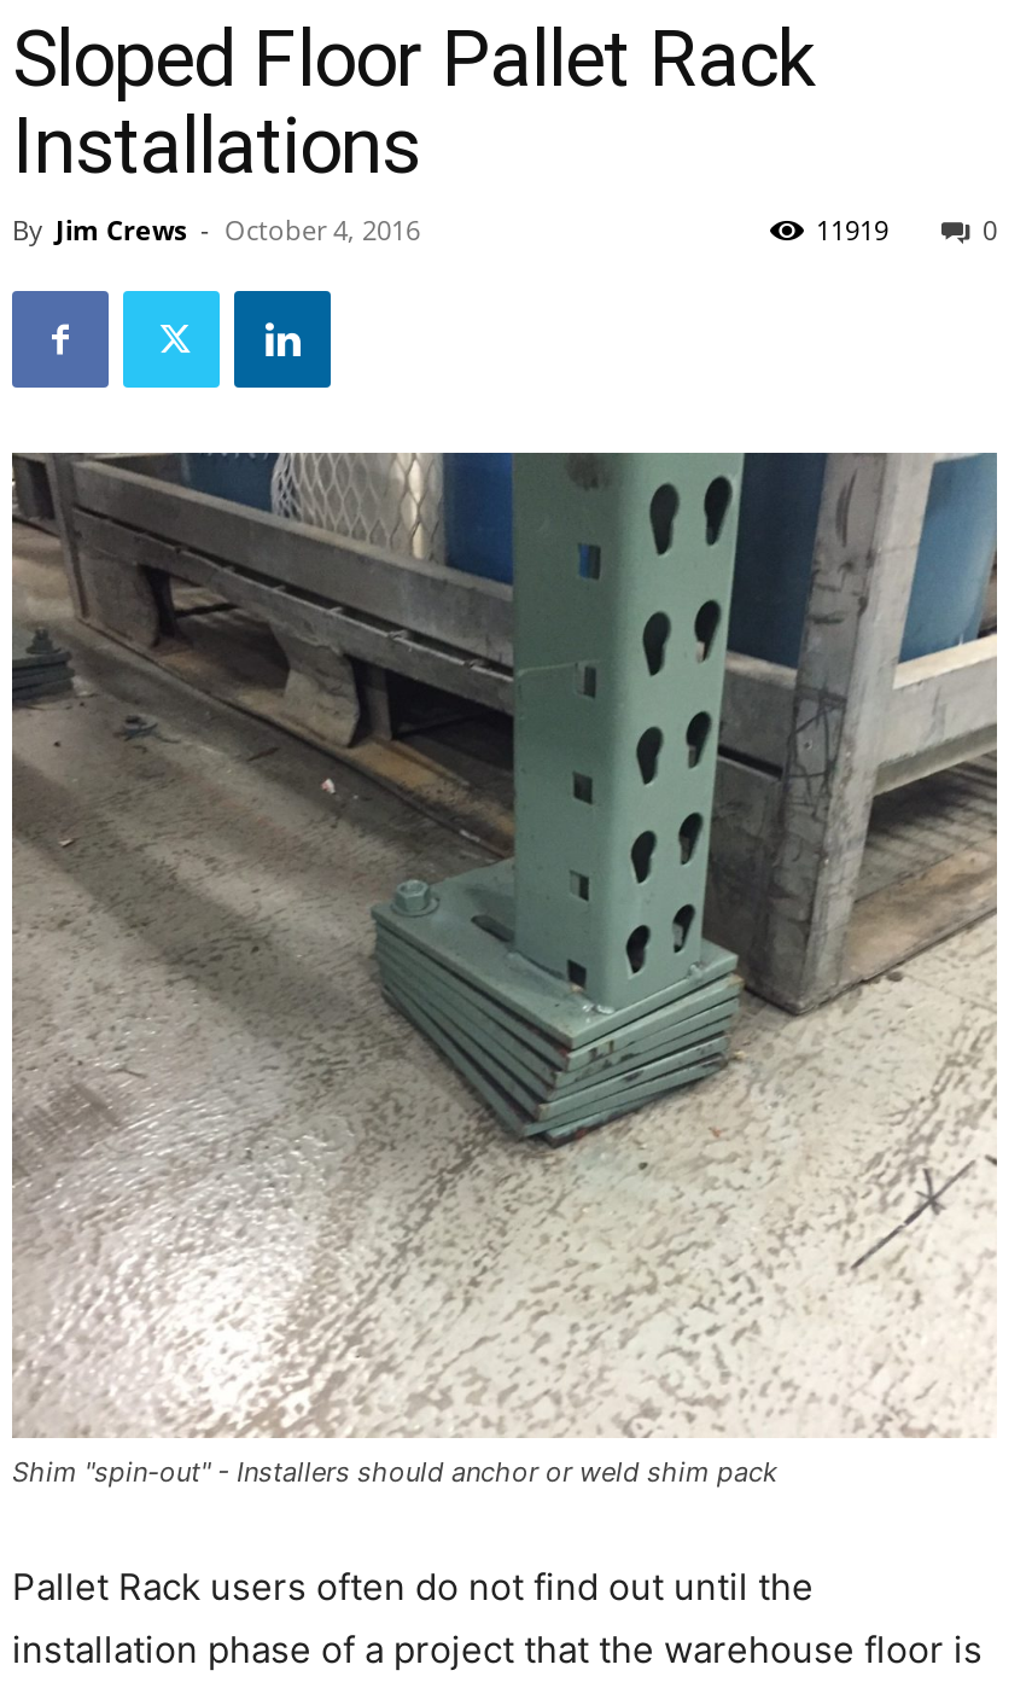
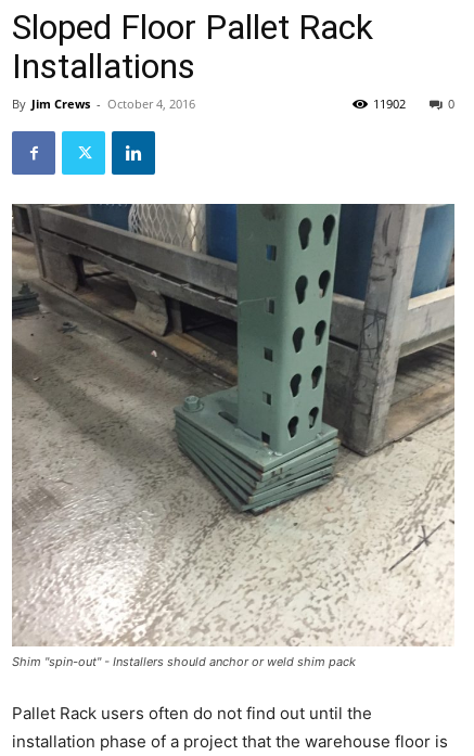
- 11919
+ 11902
